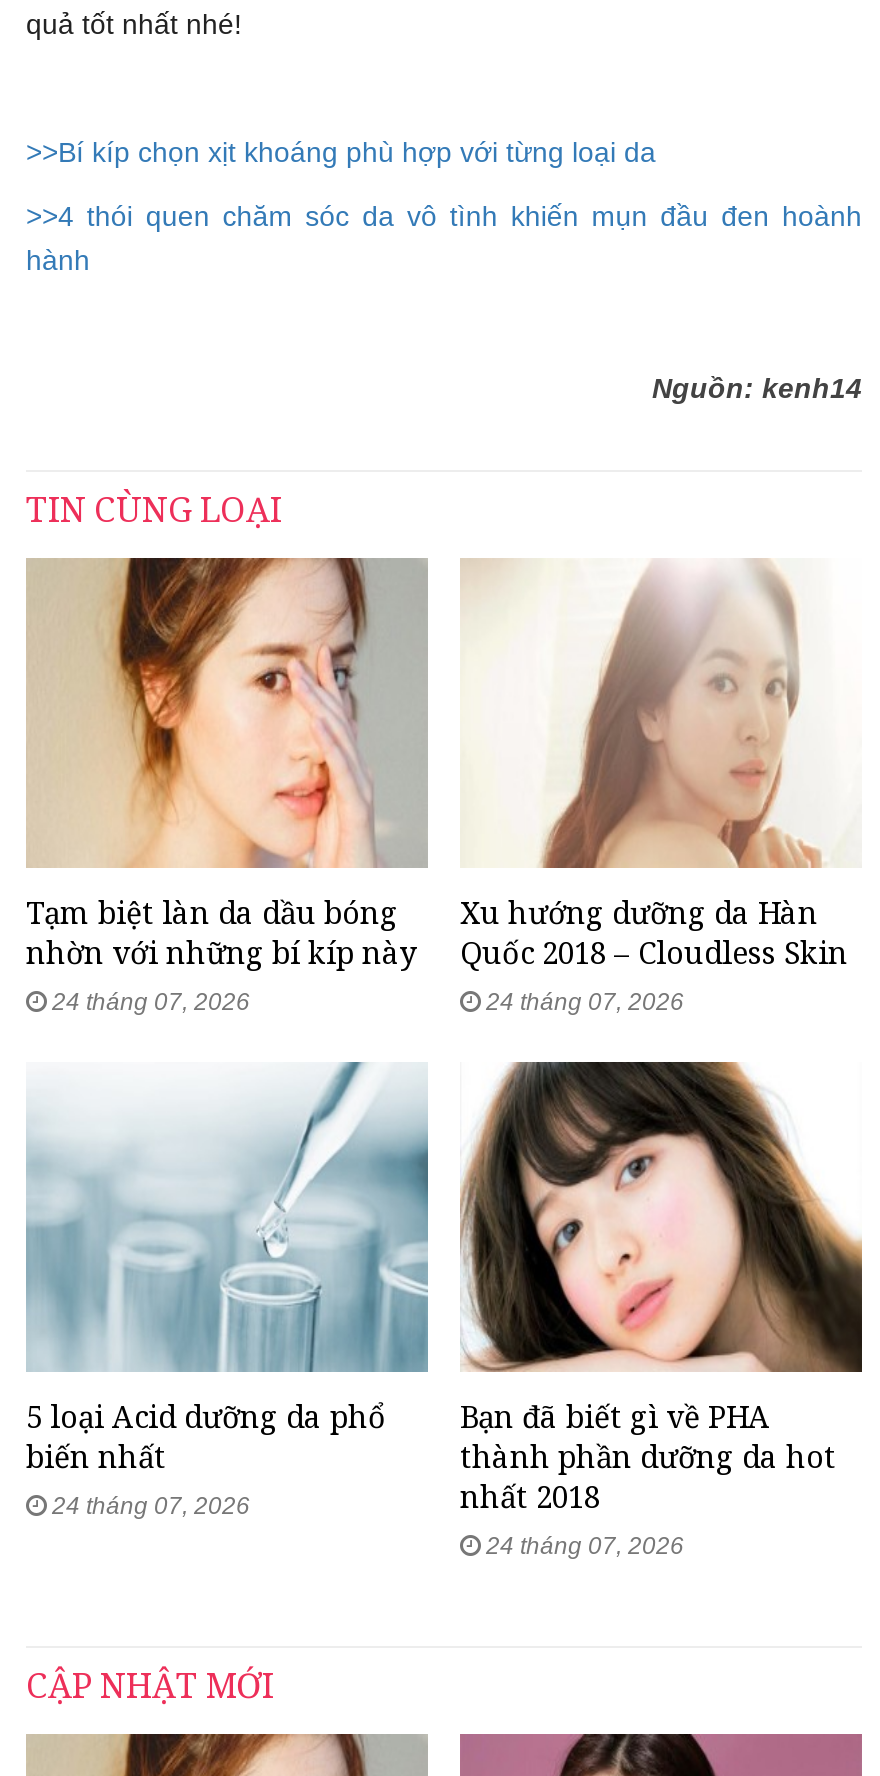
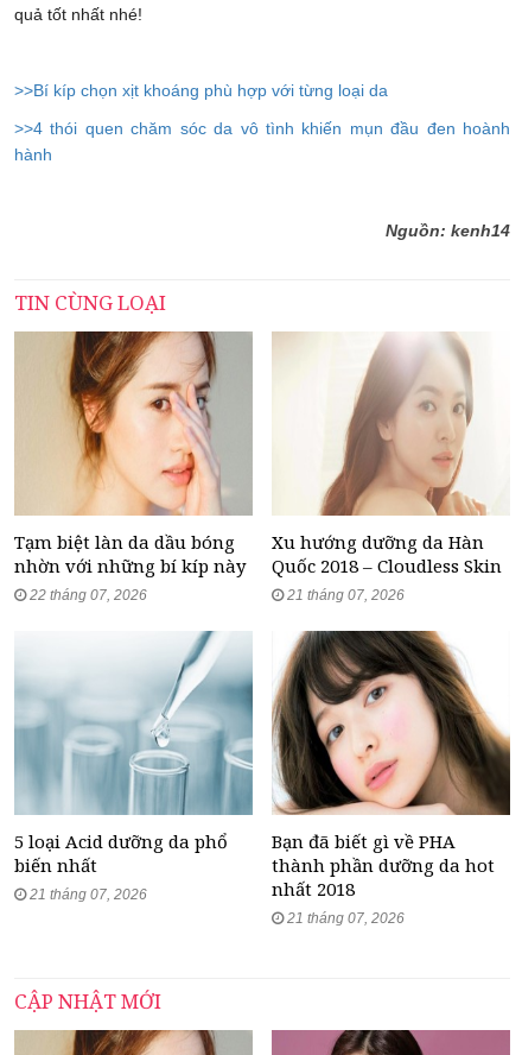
- 24 tháng 07, 2026
+ 22 tháng 07, 2026

- 24 tháng 07, 2026
+ 21 tháng 07, 2026

- 24 tháng 07, 2026
+ 21 tháng 07, 2026

- 24 tháng 07, 2026
+ 21 tháng 07, 2026
